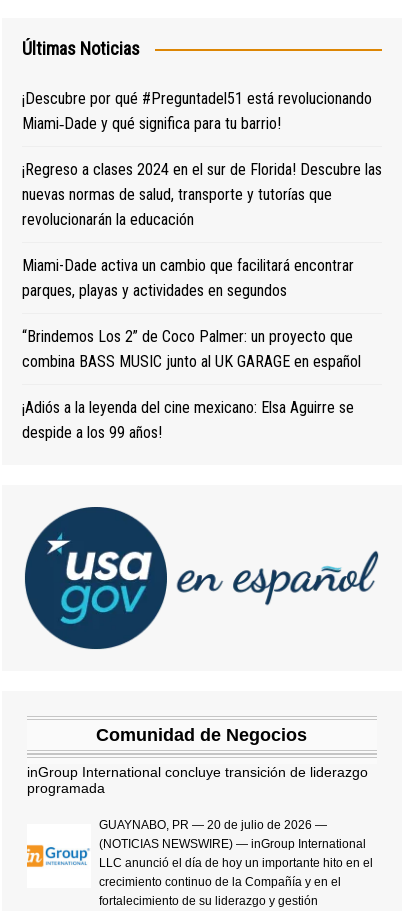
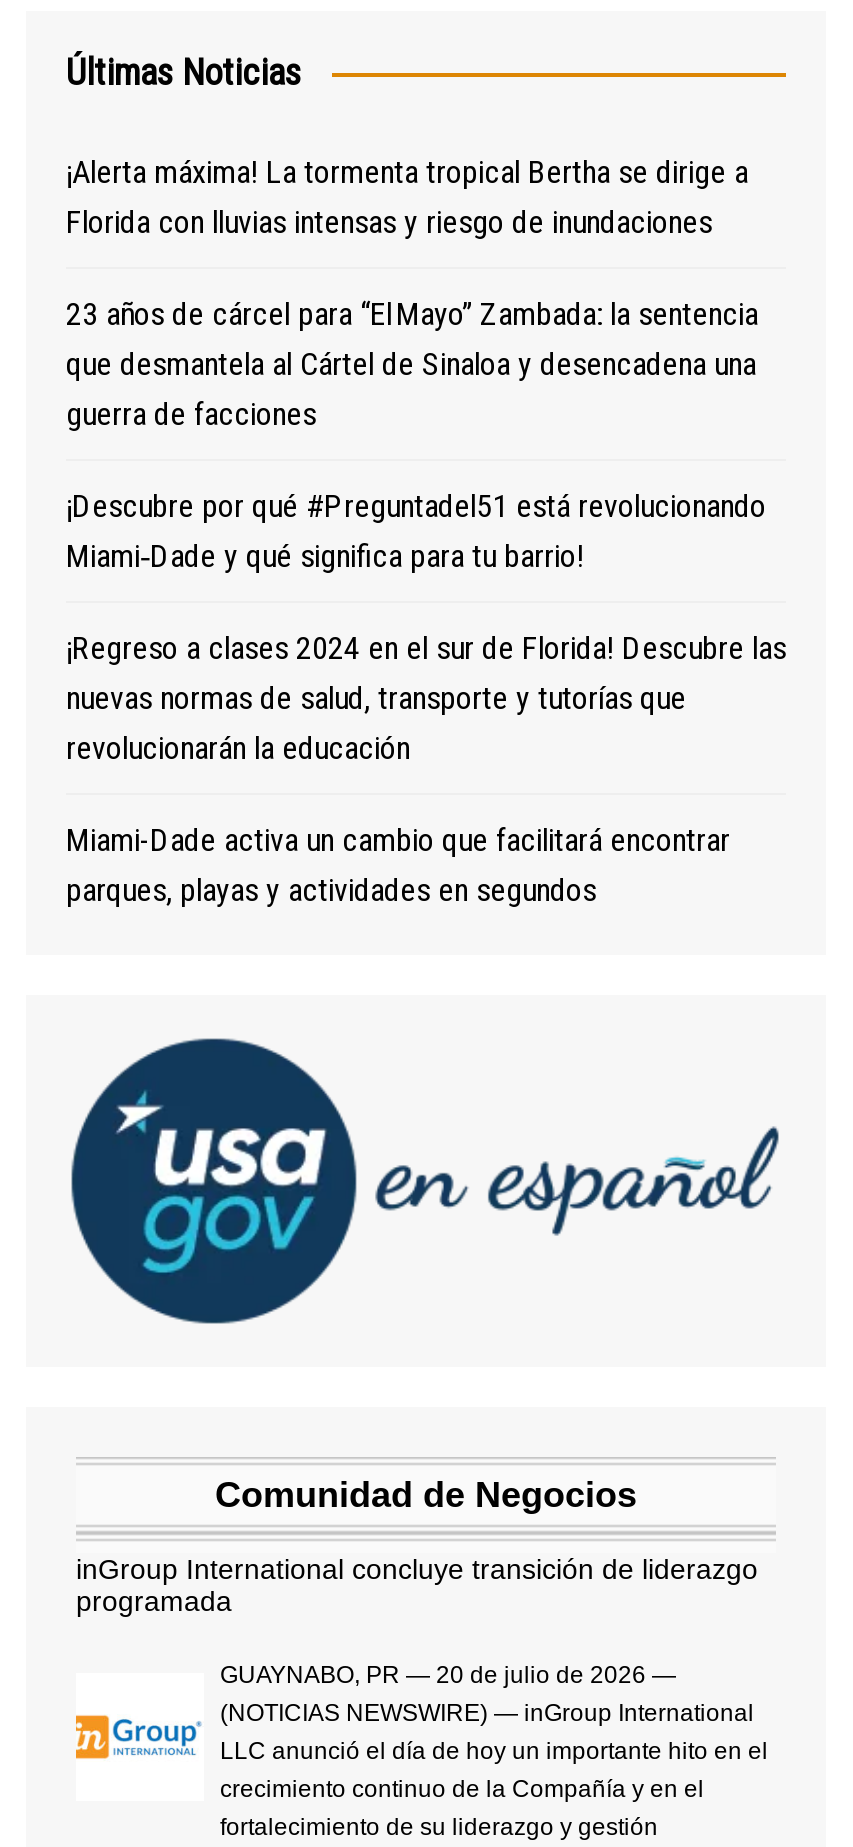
+ ¡Alerta máxima! La tormenta tropical Bertha se dirige a
+ Florida con lluvias intensas y riesgo de inundaciones
+ 23 años de cárcel para “El Mayo” Zambada: la sentencia
+ que desmantela al Cártel de Sinaloa y desencadena una
+ guerra de facciones

moved down: ¡Descubre por qué #Preguntadel51 está revolucionando | Miami‑Dade y qué significa para tu barrio! | ¡Regreso a clases 2024 en el sur de Florida! Descubre las | nuevas normas de salud, transporte y tutorías que | revolucionarán la educación | Miami-Dade activa un cambio que facilitará encontrar | parques, playas y actividades en segundos

- “Brindemos Los 2” de Coco Palmer: un proyecto que
- combina BASS MUSIC junto al UK GARAGE en español
- ¡Adiós a la leyenda del cine mexicano: Elsa Aguirre se
- despide a los 99 años!
